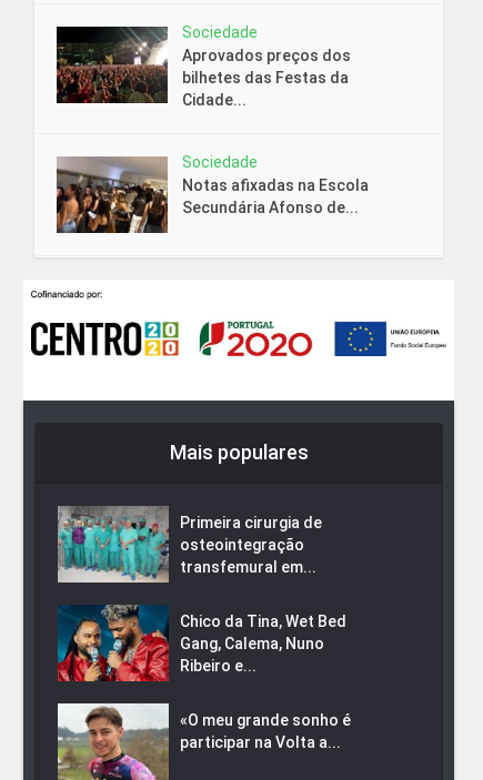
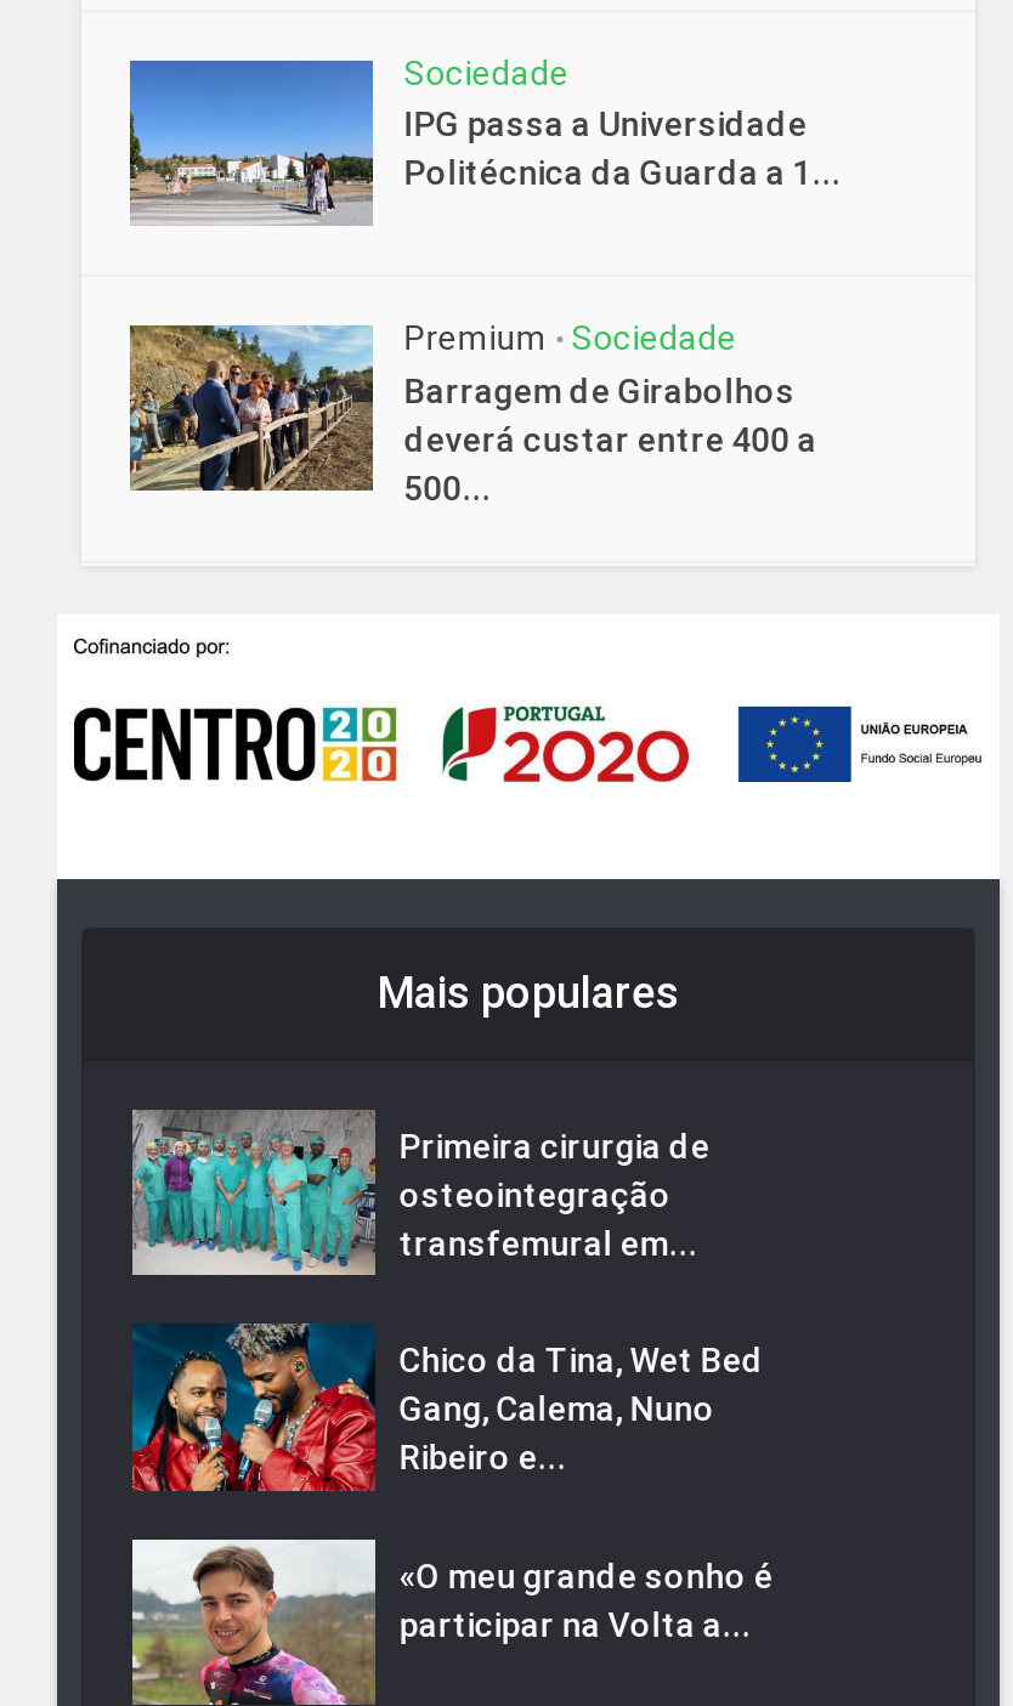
- [image]
- Aprovados preços dos
- bilhetes das Festas da
- Cidade...
+ [image]
+ IPG passa a Universidade
+ Politécnica da Guarda a 1...

- [image]
- Sociedade
- Notas afixadas na Escola
- Secundária Afonso de...
+ [image]
+ Premium • Sociedade
+ Barragem de Girabolhos
+ deverá custar entre 400 a
+ 500...
